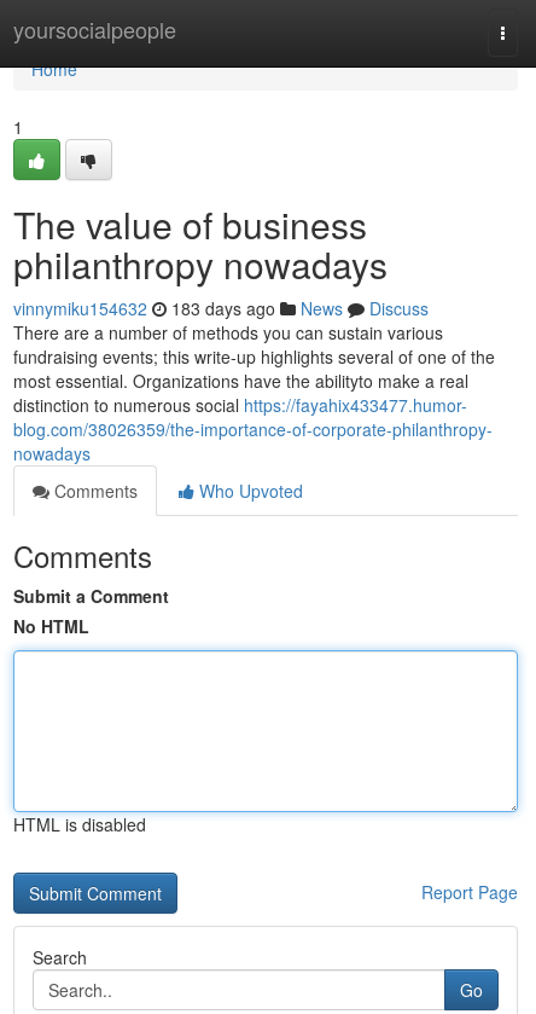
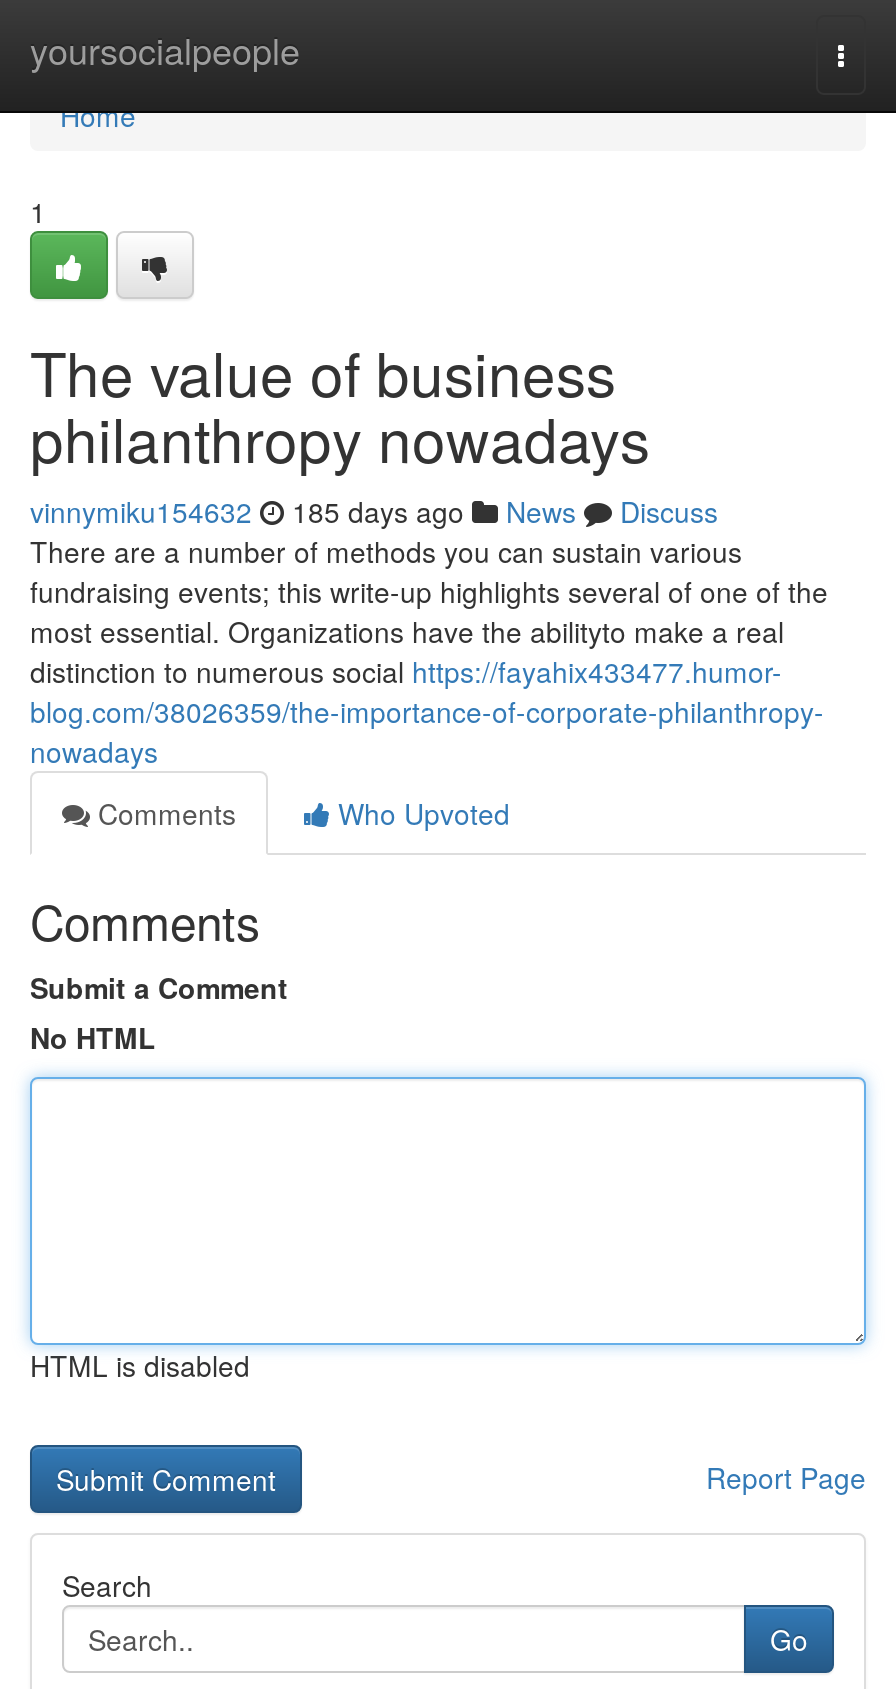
- vinnymiku154632 183 days ago News Discuss
+ vinnymiku154632 185 days ago News Discuss
